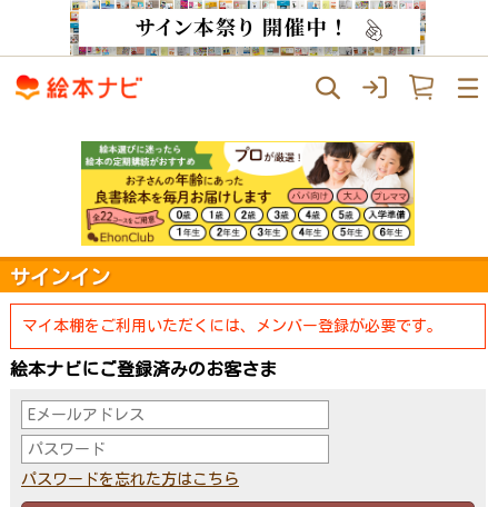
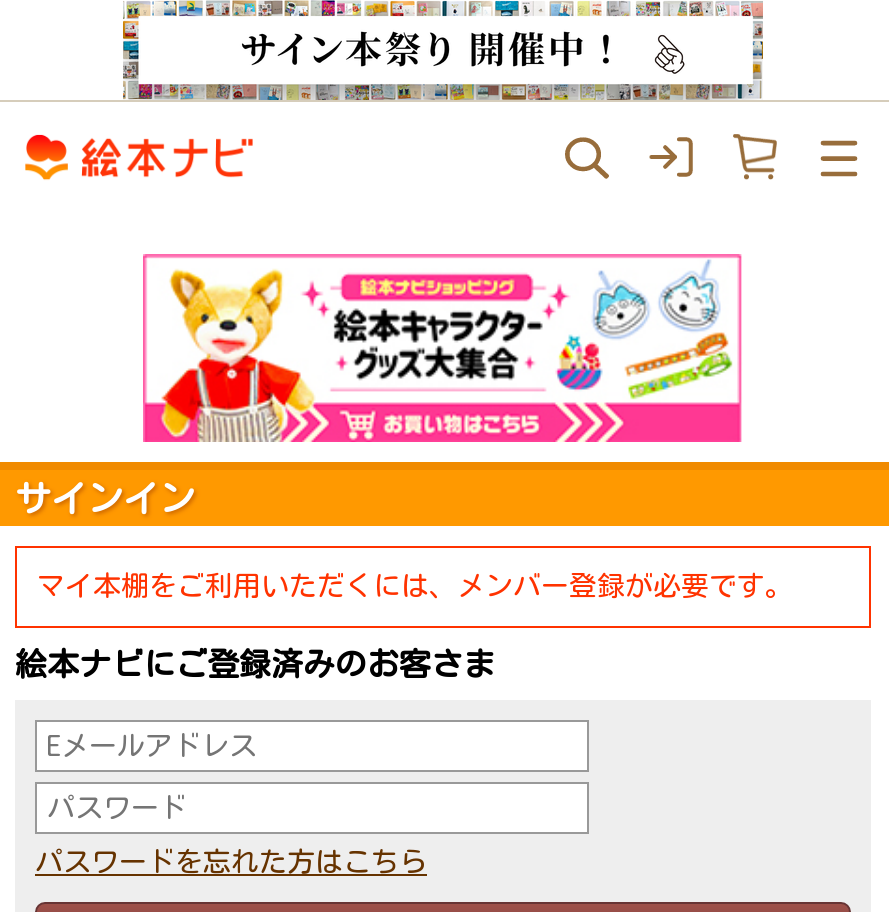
- [image]
+ [image]
